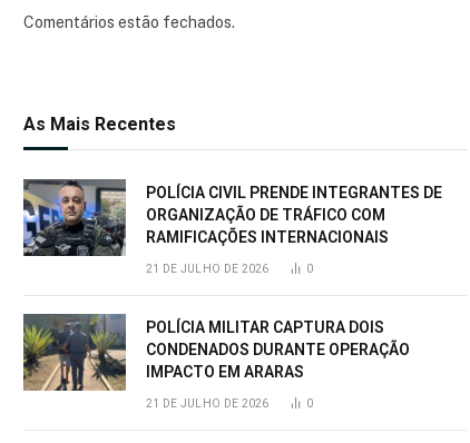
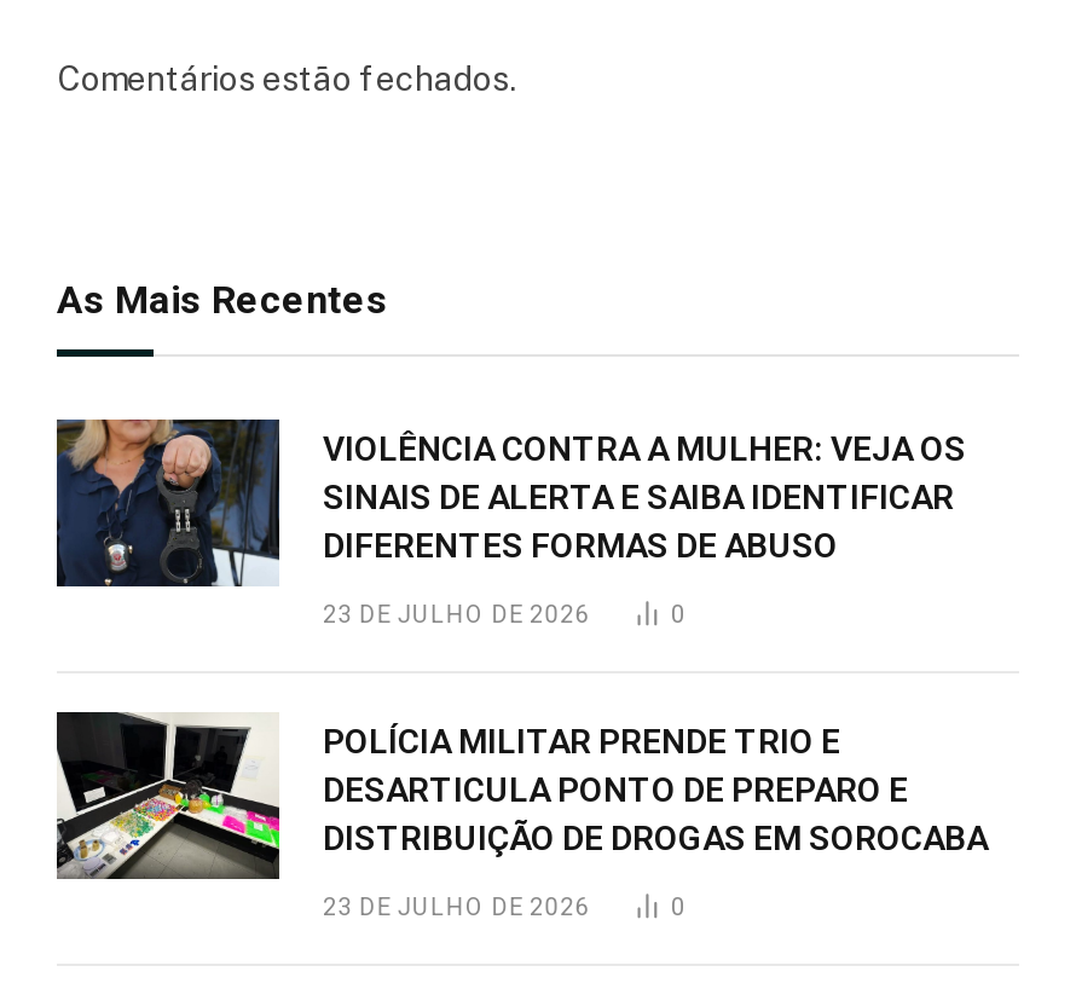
- [image]
- POLÍCIA CIVIL PRENDE INTEGRANTES DE
- ORGANIZAÇÃO DE TRÁFICO COM
- RAMIFICAÇÕES INTERNACIONAIS
+ [image]
+ VIOLÊNCIA CONTRA A MULHER: VEJA OS
+ SINAIS DE ALERTA E SAIBA IDENTIFICAR
+ DIFERENTES FORMAS DE ABUSO

- 21 DE JULHO DE 2026
+ 23 DE JULHO DE 2026

- [image]
- POLÍCIA MILITAR CAPTURA DOIS
- CONDENADOS DURANTE OPERAÇÃO
- IMPACTO EM ARARAS
+ [image]
+ POLÍCIA MILITAR PRENDE TRIO E
+ DESARTICULA PONTO DE PREPARO E
+ DISTRIBUIÇÃO DE DROGAS EM SOROCABA

- 21 DE JULHO DE 2026
+ 23 DE JULHO DE 2026
